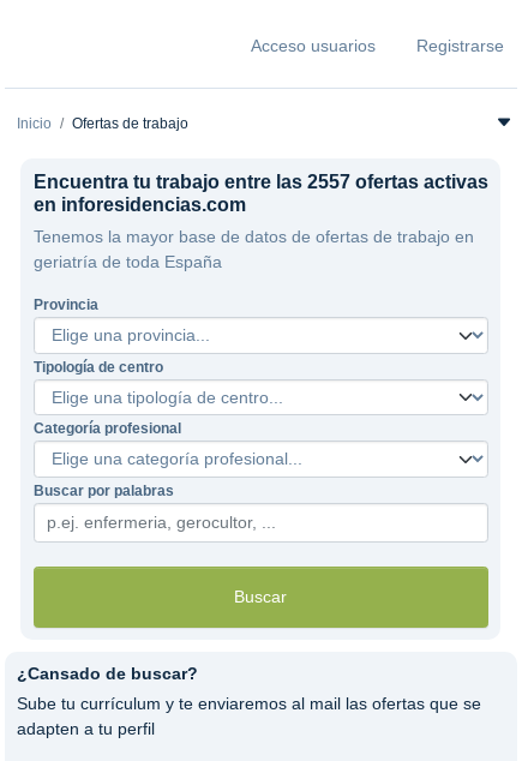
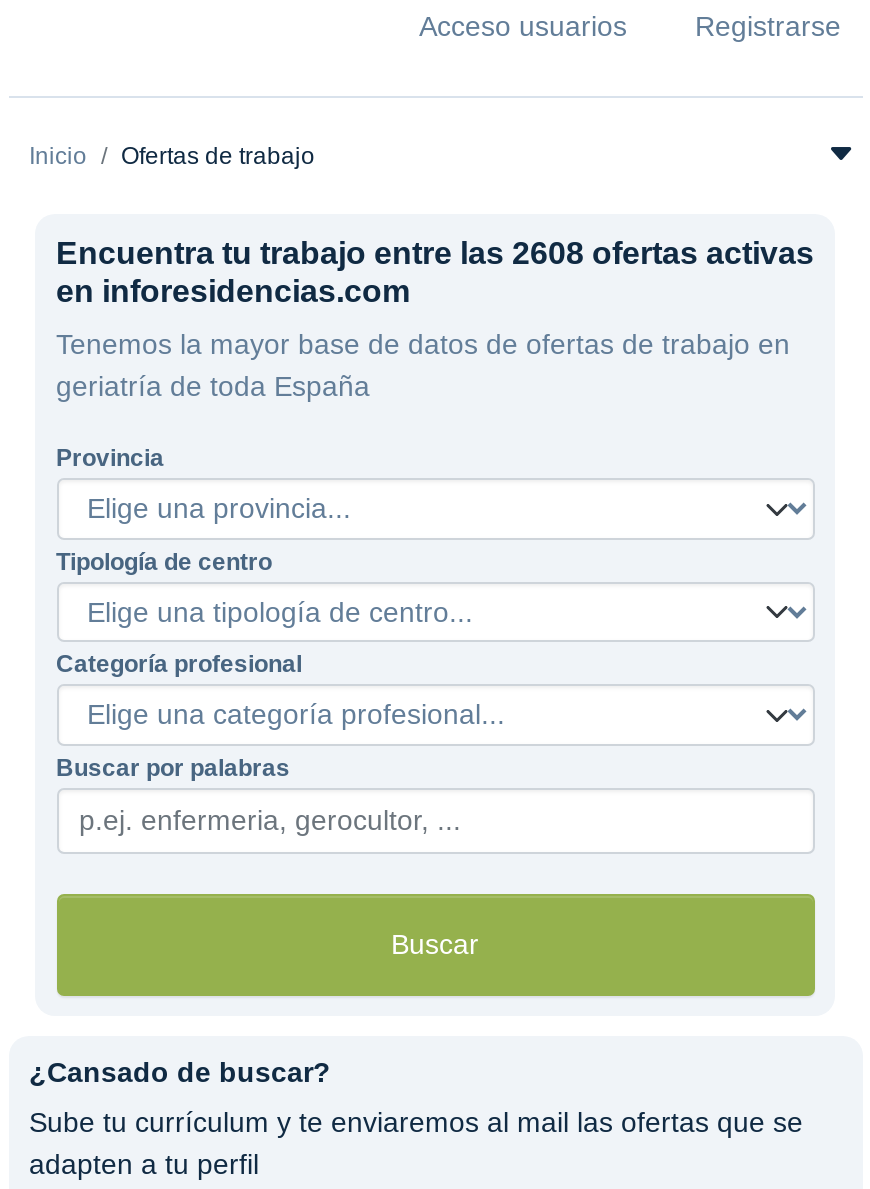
- Encuentra tu trabajo entre las 2557 ofertas activas
+ Encuentra tu trabajo entre las 2608 ofertas activas
